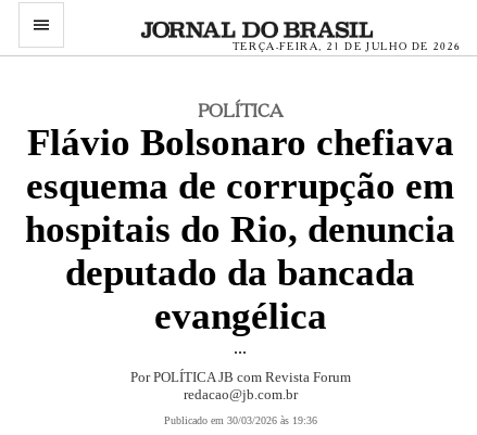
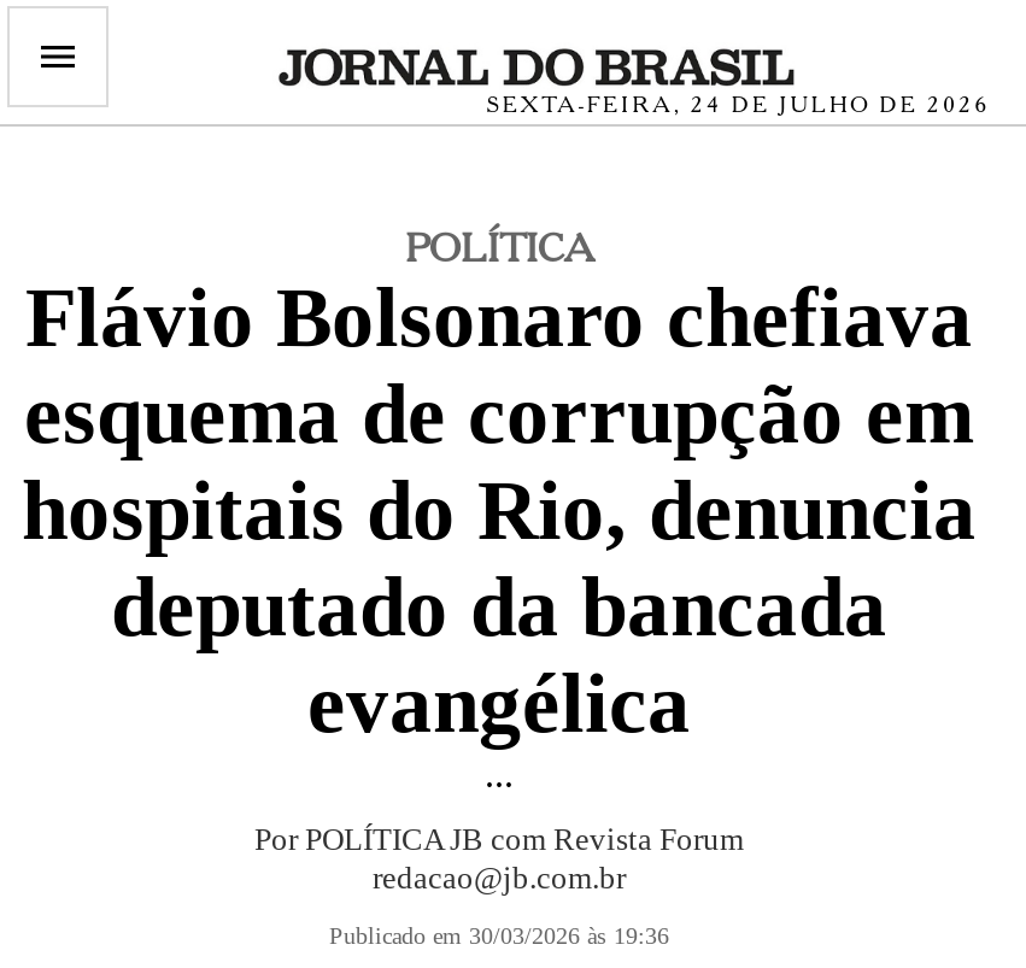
- TERÇA-FEIRA, 21 DE JULHO DE 2026
+ SEXTA-FEIRA, 24 DE JULHO DE 2026
